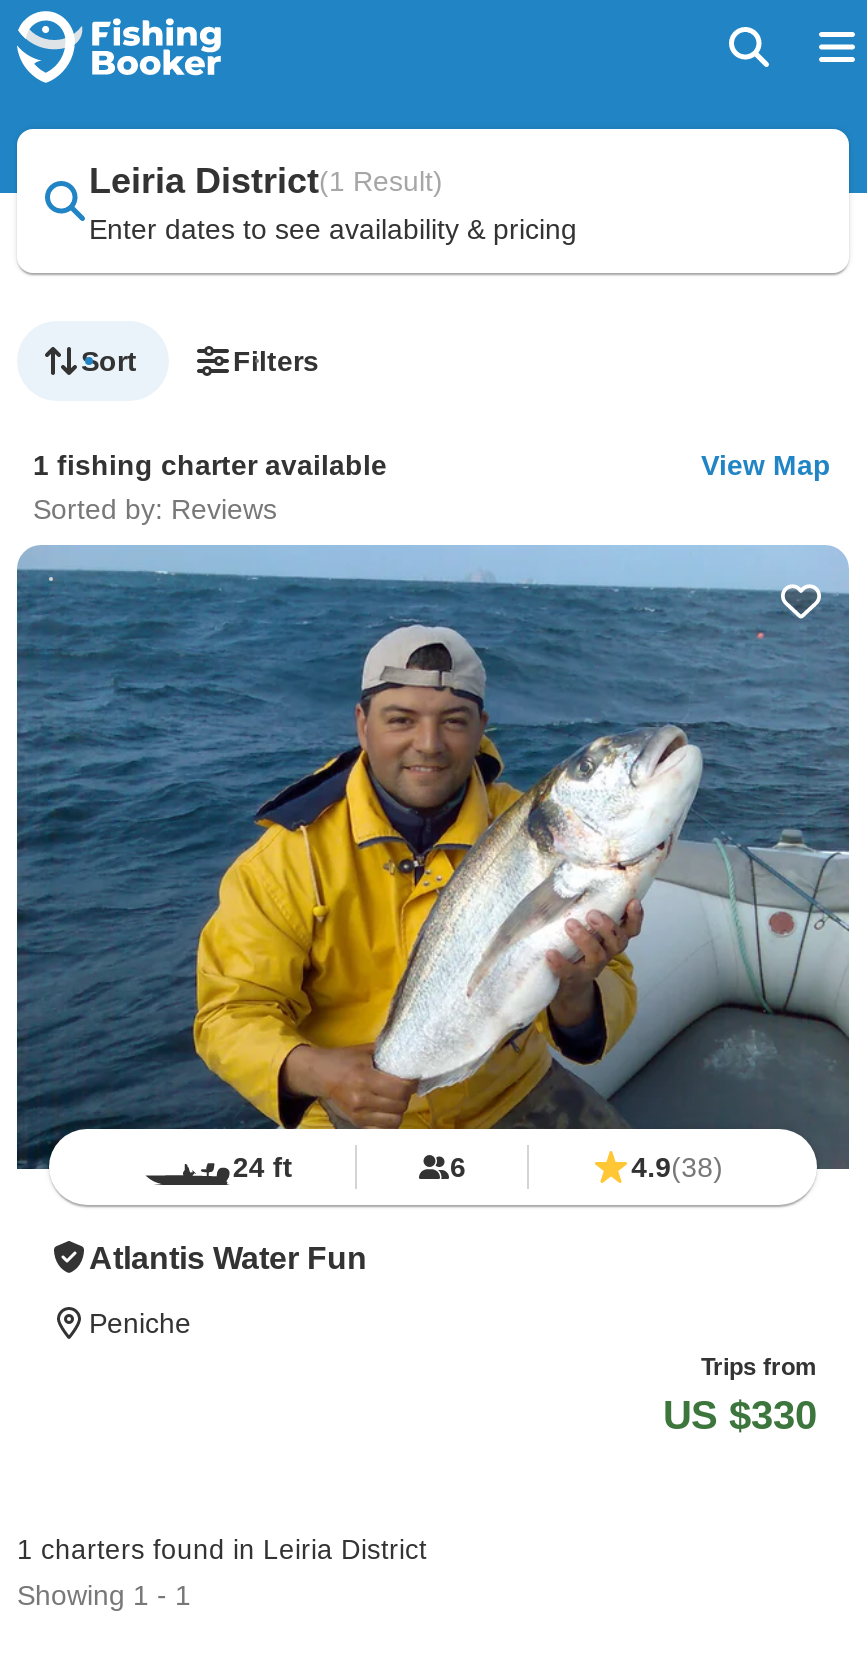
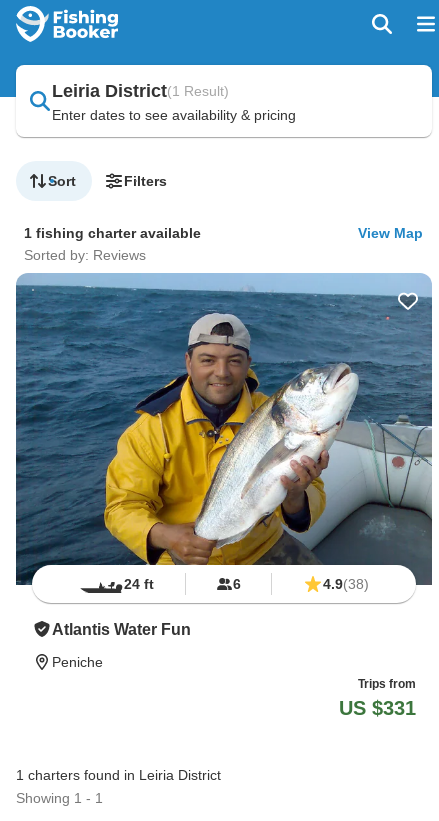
- US $330
+ US $331
